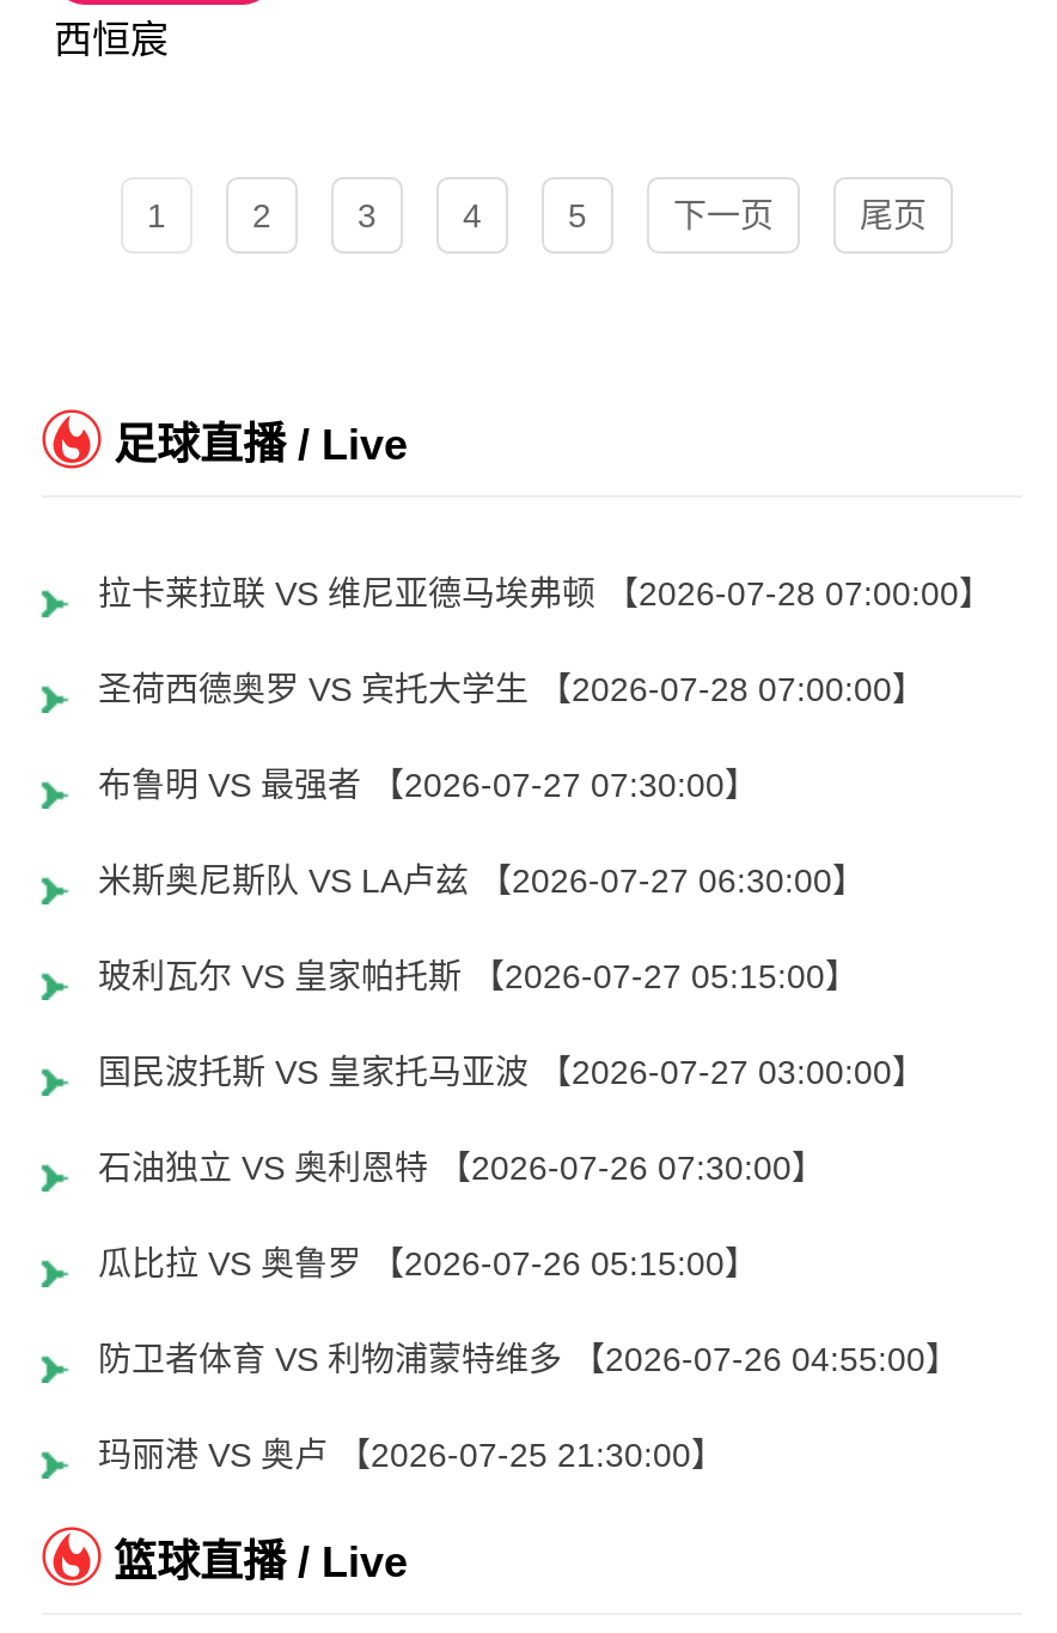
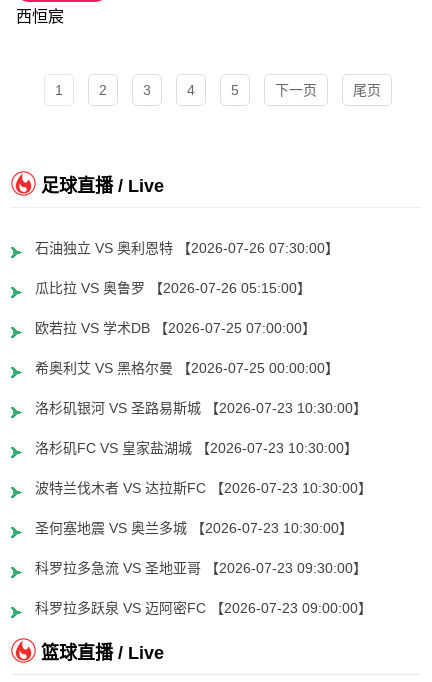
- 拉卡莱拉联 VS 维尼亚德马埃弗顿 【2026-07-28 07:00:00】
- 圣荷西德奥罗 VS 宾托大学生 【2026-07-28 07:00:00】
- 布鲁明 VS 最强者 【2026-07-27 07:30:00】
- 米斯奥尼斯队 VS LA卢兹 【2026-07-27 06:30:00】
- 玻利瓦尔 VS 皇家帕托斯 【2026-07-27 05:15:00】
- 国民波托斯 VS 皇家托马亚波 【2026-07-27 03:00:00】

moved up: 石油独立 VS 奥利恩特 【2026-07-26 07:30:00】 | 瓜比拉 VS 奥鲁罗 【2026-07-26 05:15:00】

- 防卫者体育 VS 利物浦蒙特维多 【2026-07-26 04:55:00】
- 玛丽港 VS 奥卢 【2026-07-25 21:30:00】
+ 欧若拉 VS 学术DB 【2026-07-25 07:00:00】
+ 希奥利艾 VS 黑格尔曼 【2026-07-25 00:00:00】
+ 洛杉矶银河 VS 圣路易斯城 【2026-07-23 10:30:00】
+ 洛杉矶FC VS 皇家盐湖城 【2026-07-23 10:30:00】
+ 波特兰伐木者 VS 达拉斯FC 【2026-07-23 10:30:00】
+ 圣何塞地震 VS 奥兰多城 【2026-07-23 10:30:00】
+ 科罗拉多急流 VS 圣地亚哥 【2026-07-23 09:30:00】
+ 科罗拉多跃泉 VS 迈阿密FC 【2026-07-23 09:00:00】
